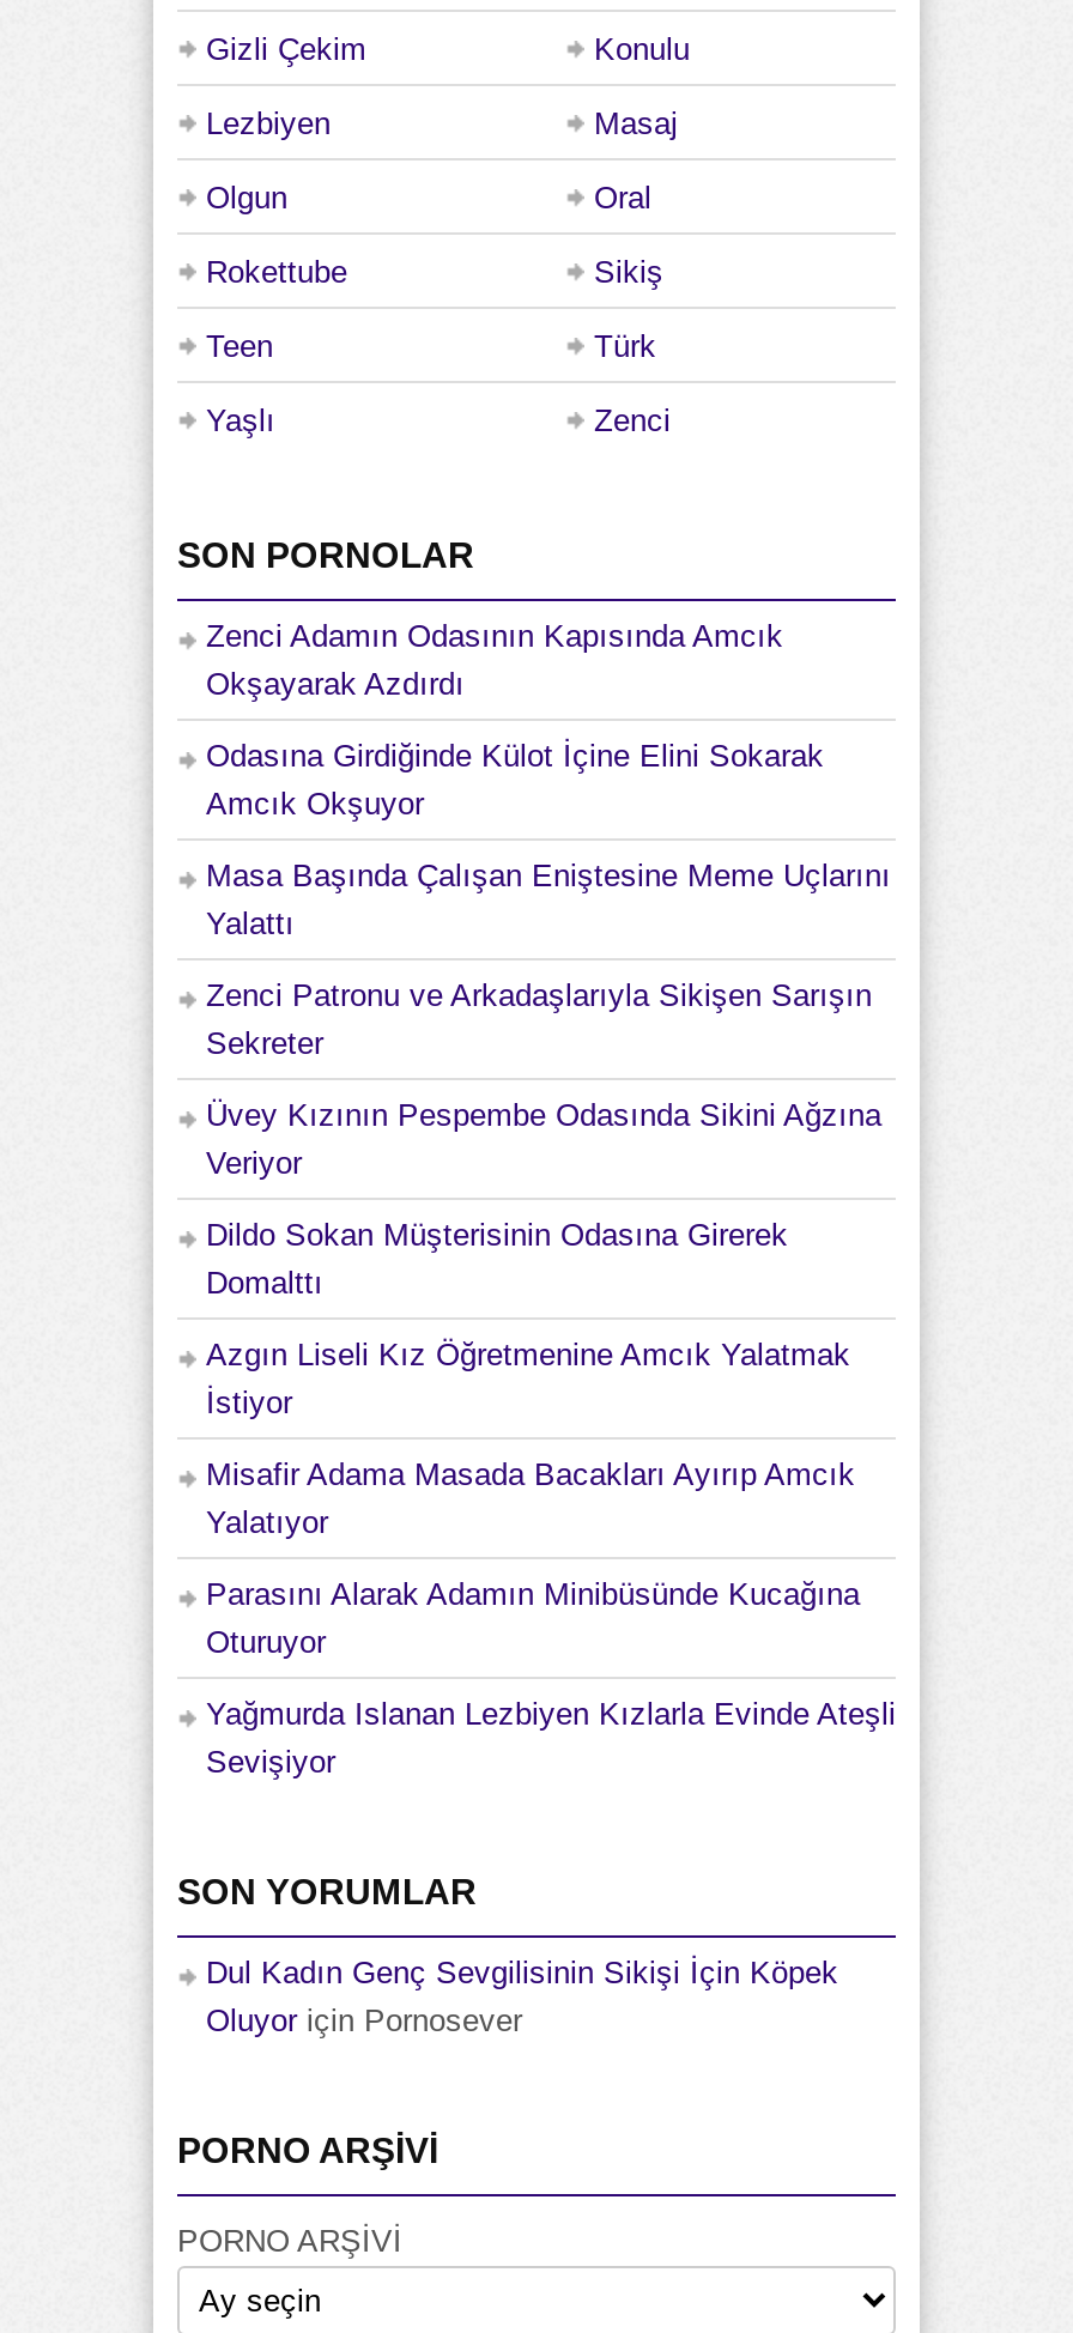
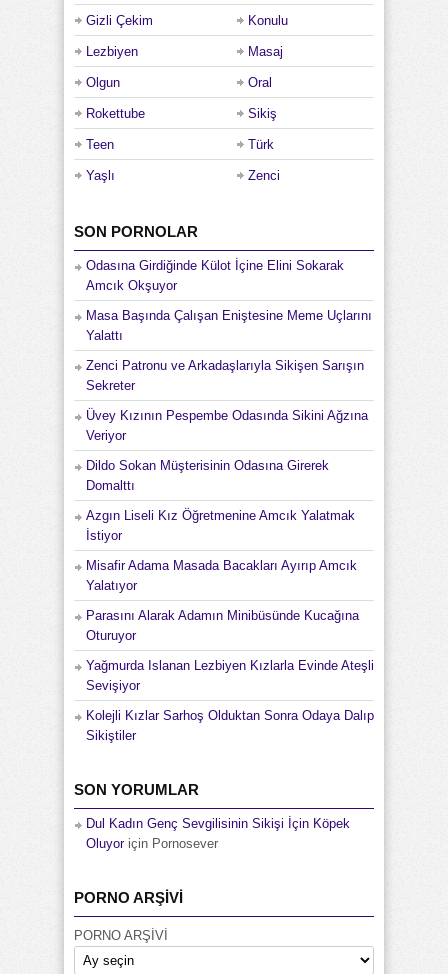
- Zenci Adamın Odasının Kapısında Amcık
- Okşayarak Azdırdı

moved up: Odasına Girdiğinde Külot İçine Elini Sokarak | Amcık Okşuyor | Masa Başında Çalışan Eniştesine Meme Uçlarını | ... | Yağmurda Islanan Lezbiyen Kızlarla Evinde Ateşli | Sevişiyor

+ Kolejli Kızlar Sarhoş Olduktan Sonra Odaya Dalıp
+ Sikiştiler
